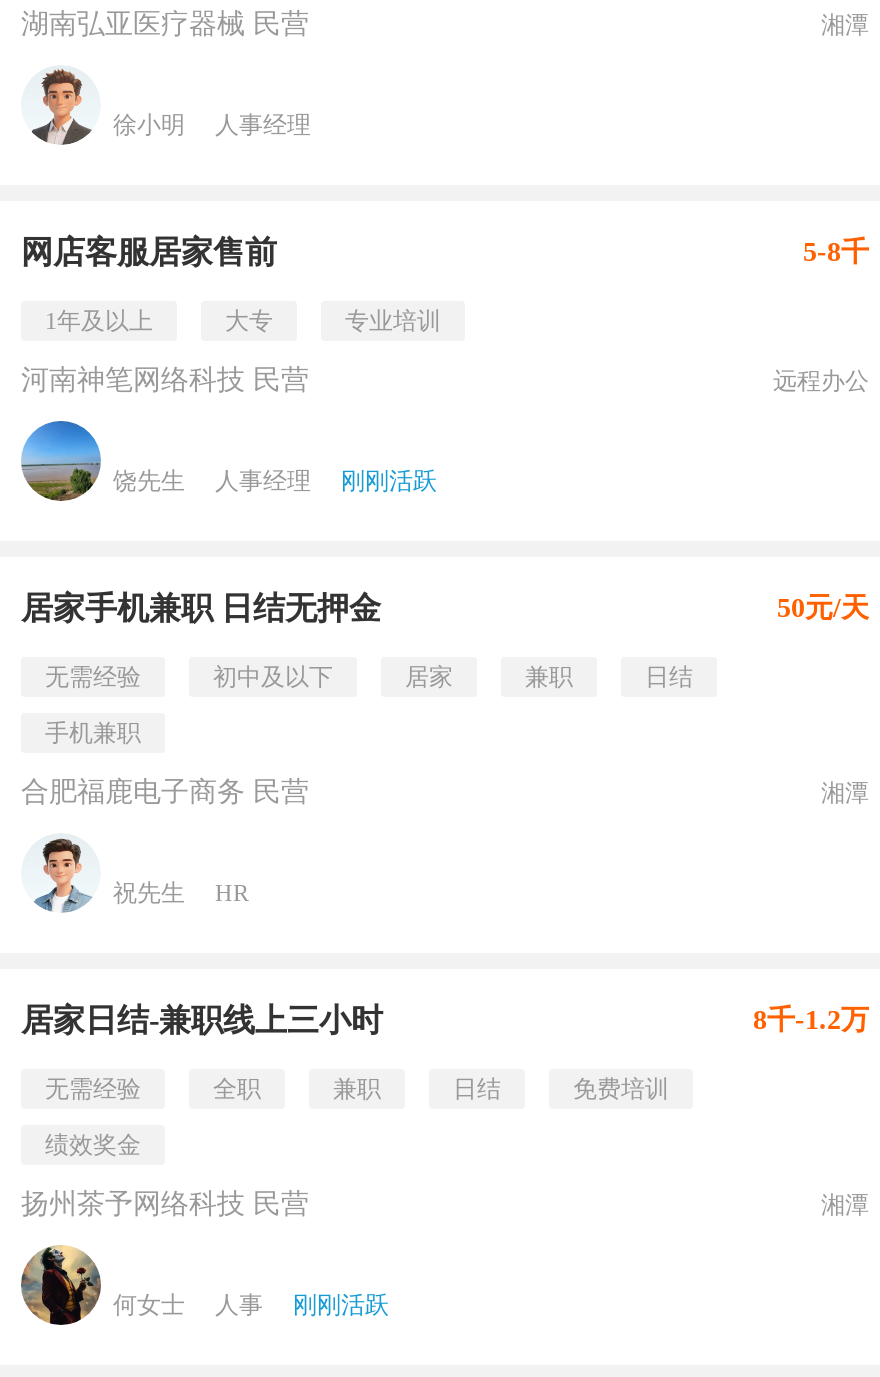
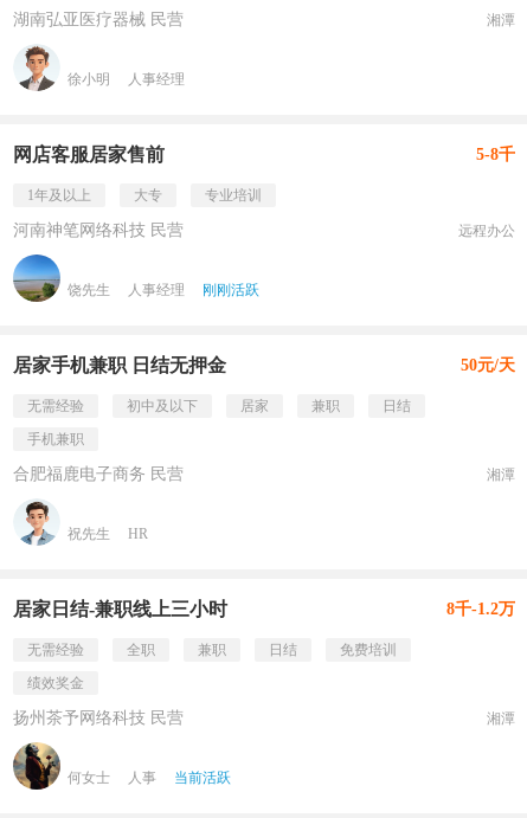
- 刚刚活跃
+ 当前活跃
